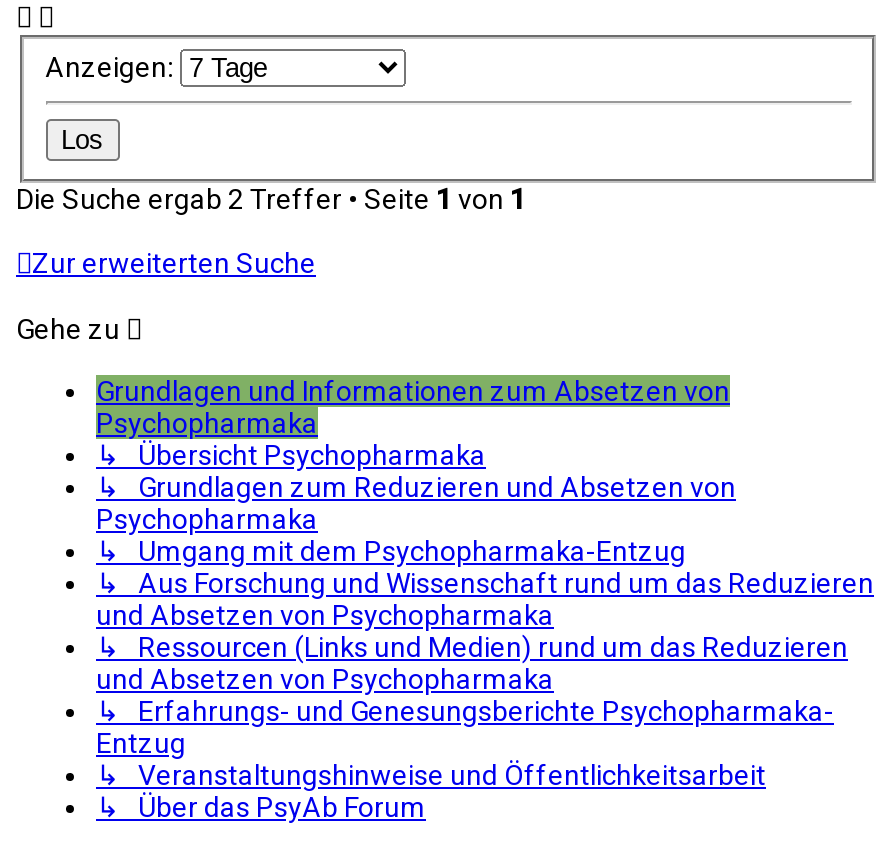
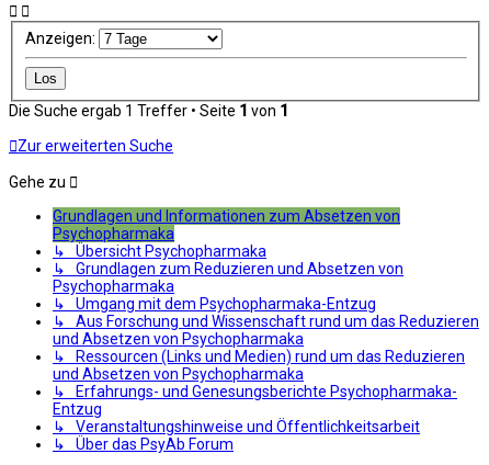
- Die Suche ergab 2 Treffer • Seite1von1
+ Die Suche ergab 1 Treffer • Seite1von1
